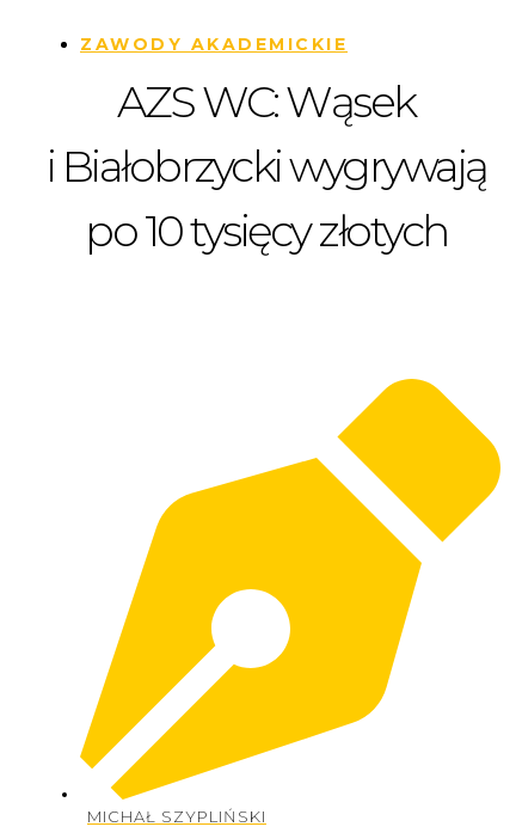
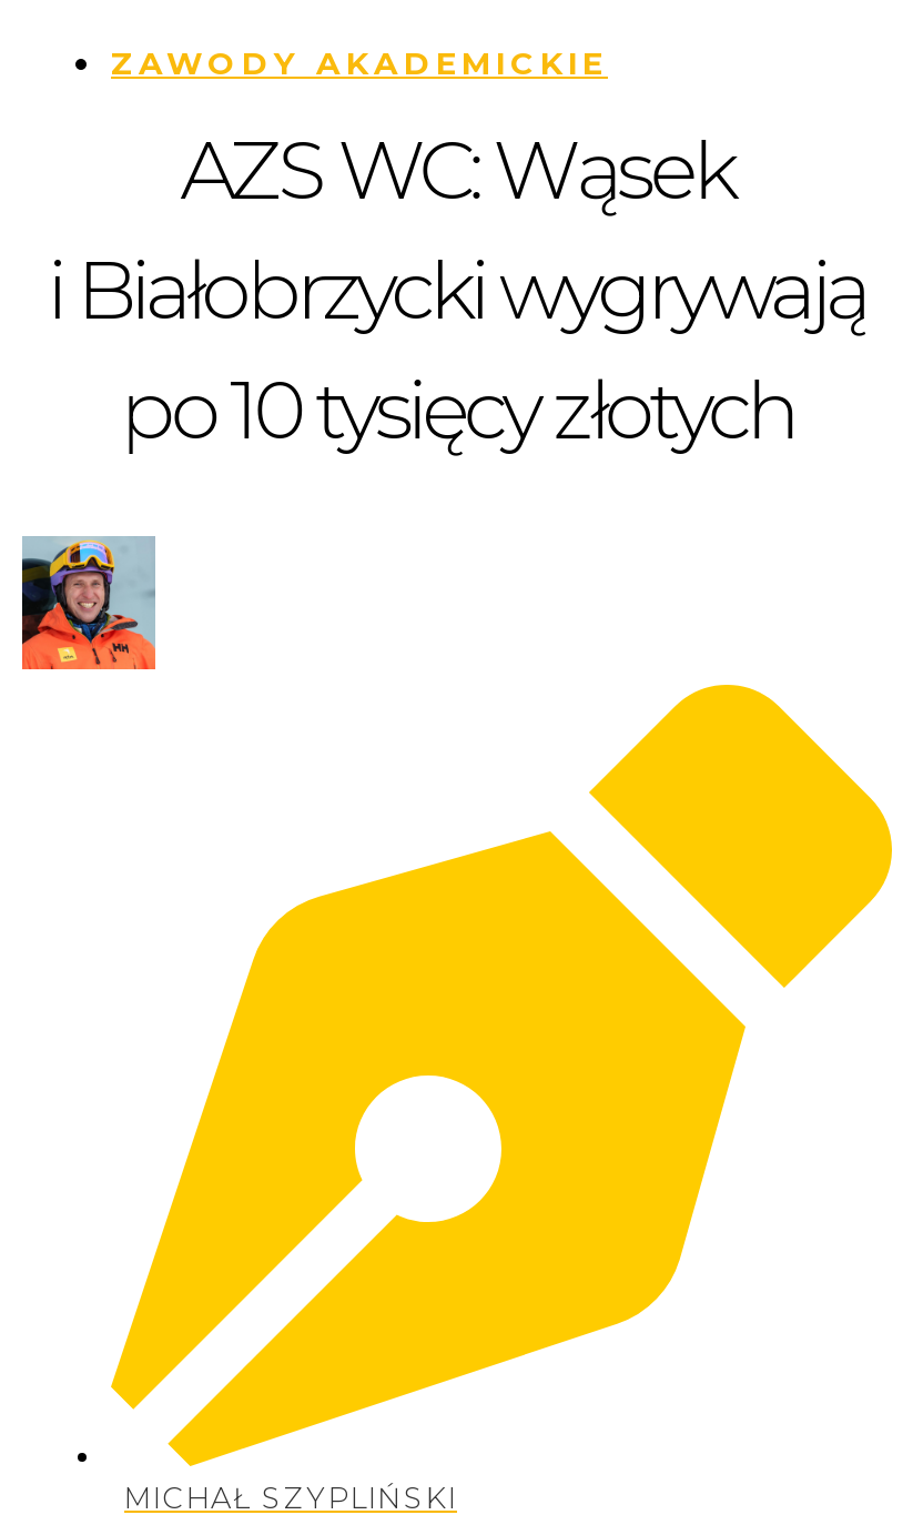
+ [image]
